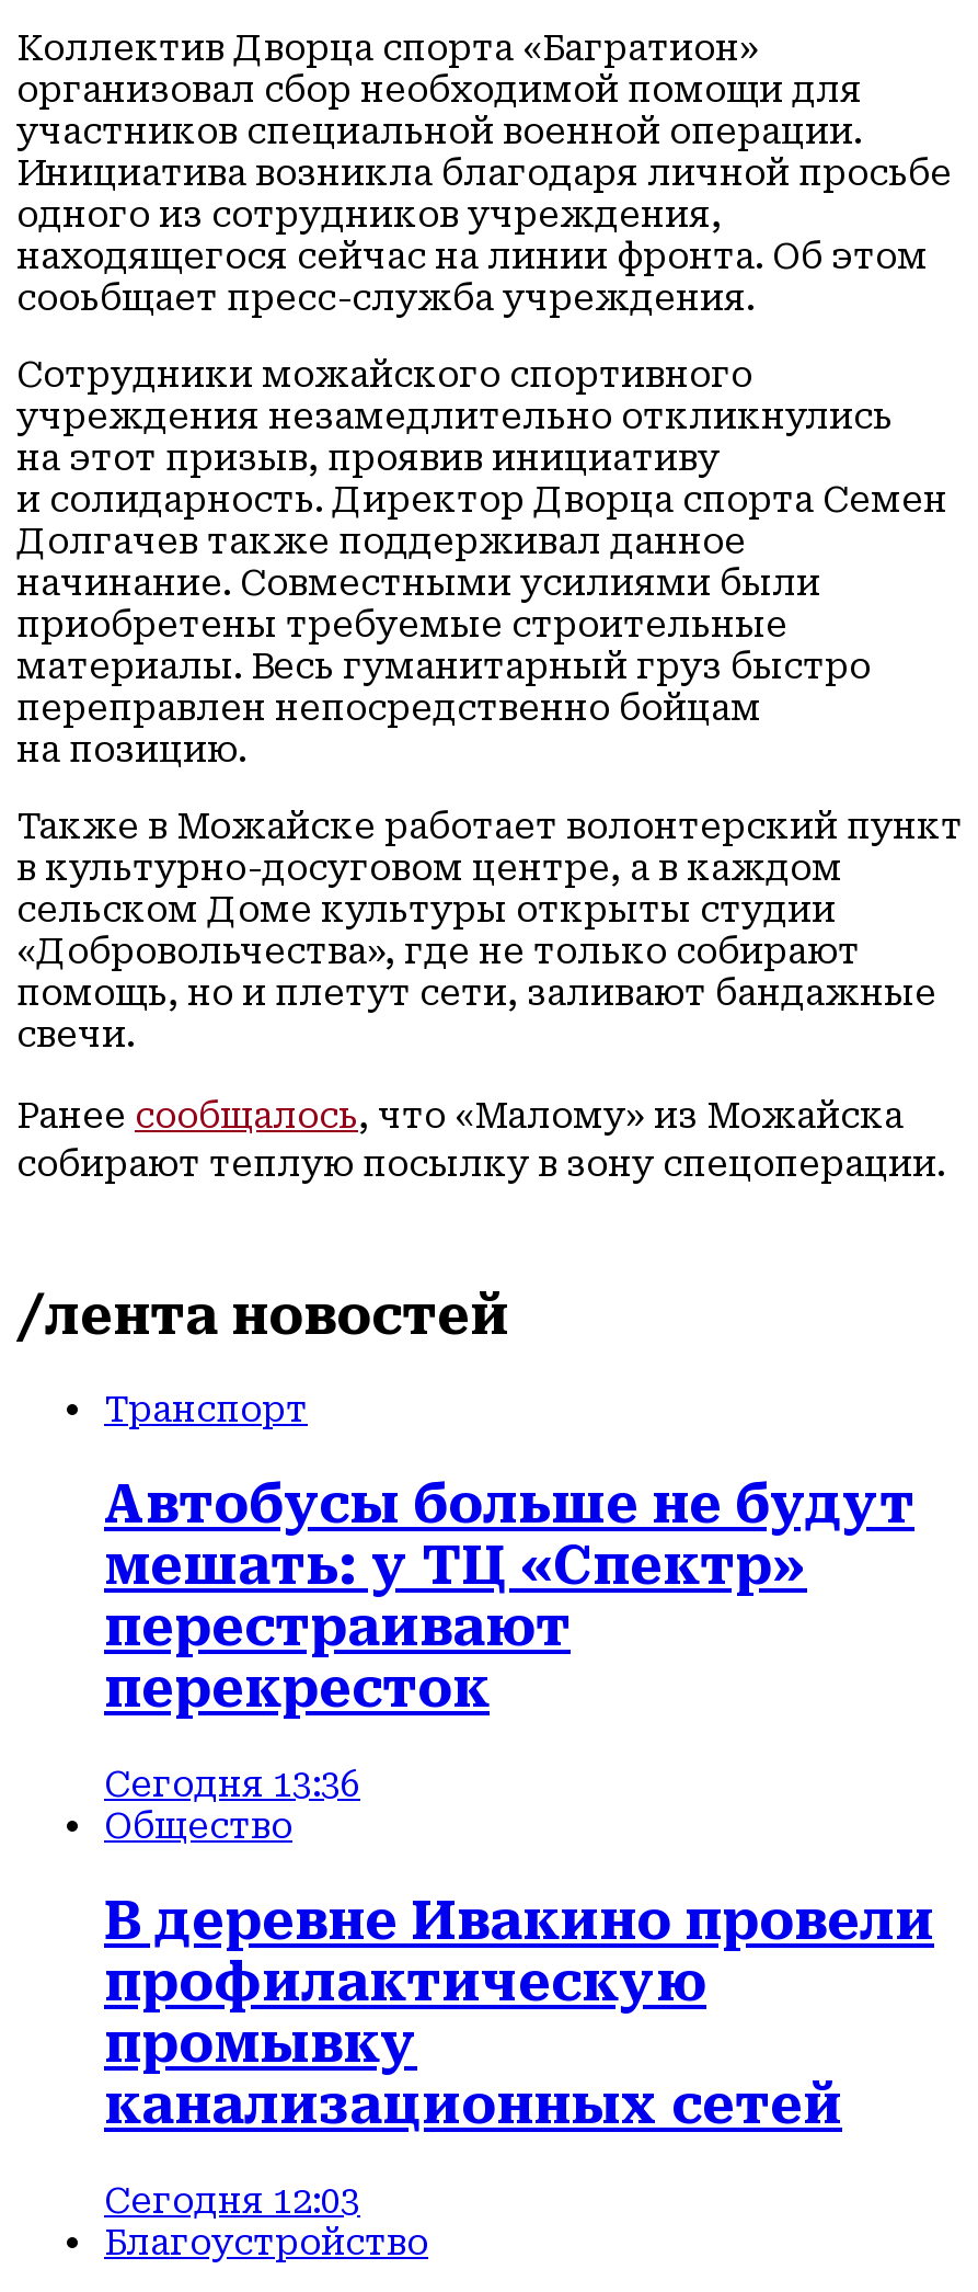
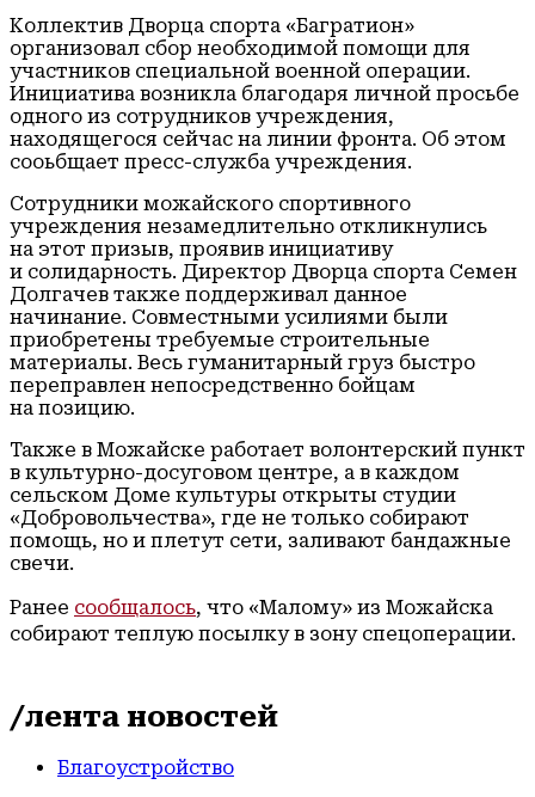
- Транспорт
- Автобусы больше не будут
- мешать: у ТЦ «Спектр»
- перестраивают
- перекресток
- Сегодня 13:36
- Общество
- В деревне Ивакино провели
- профилактическую
- промывку
- канализационных сетей
- Сегодня 12:03
